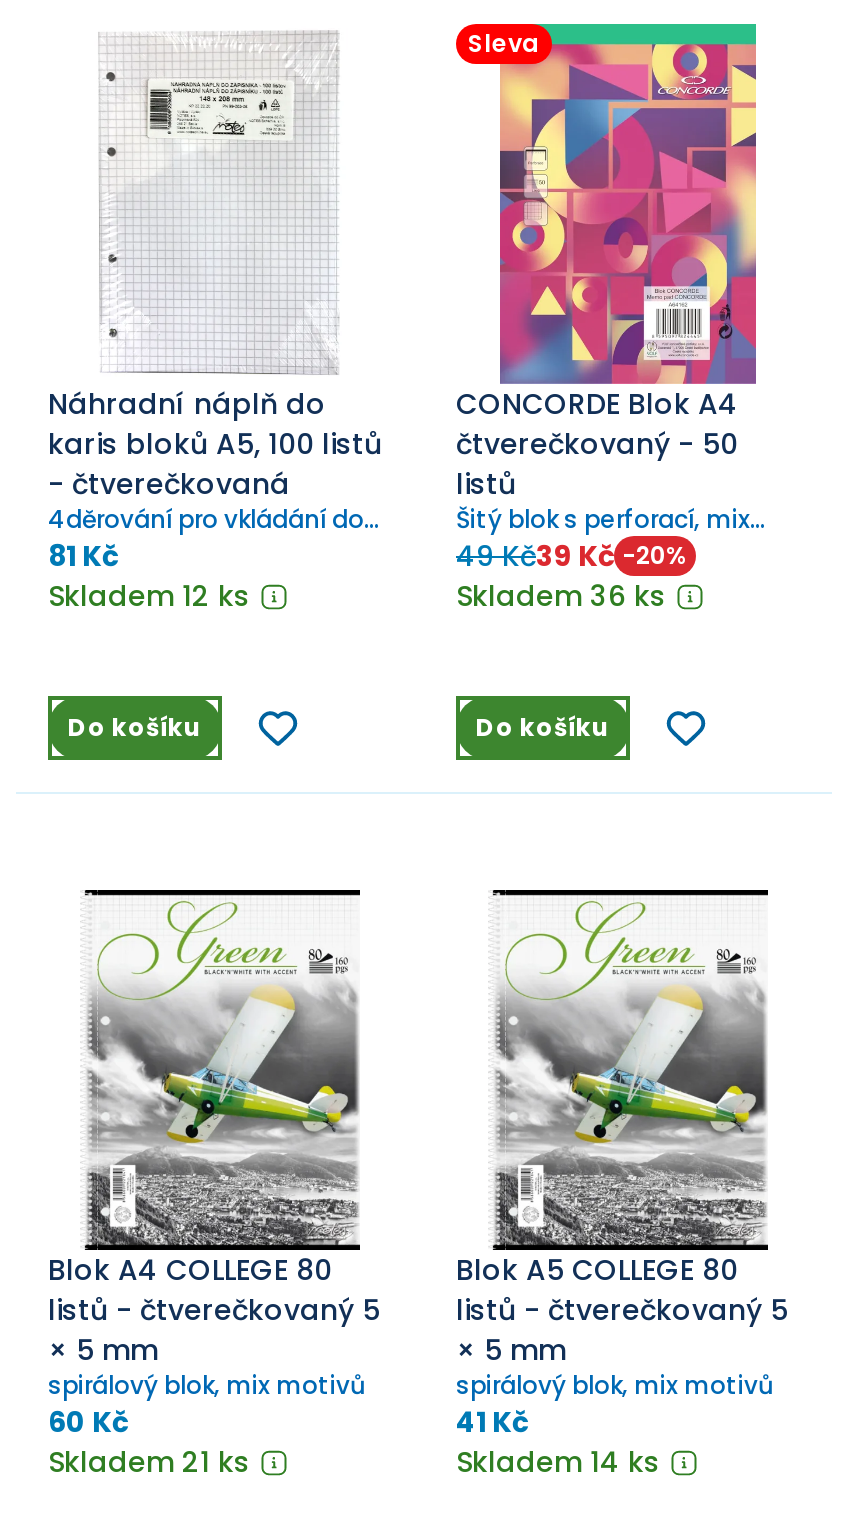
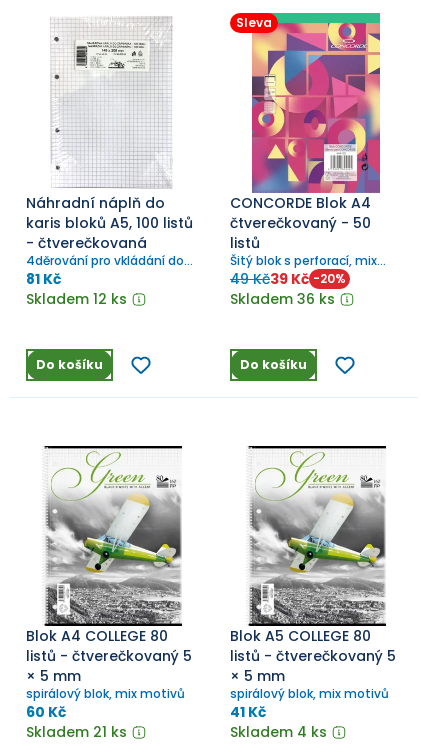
- Skladem 14 ks
+ Skladem 4 ks
